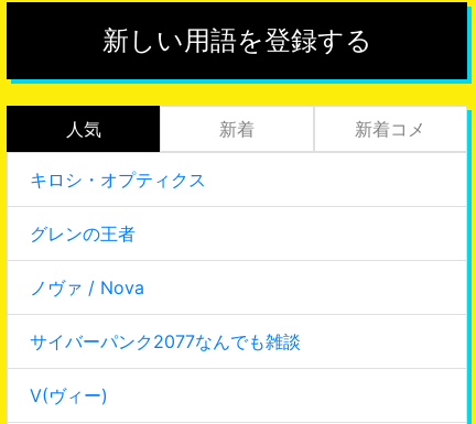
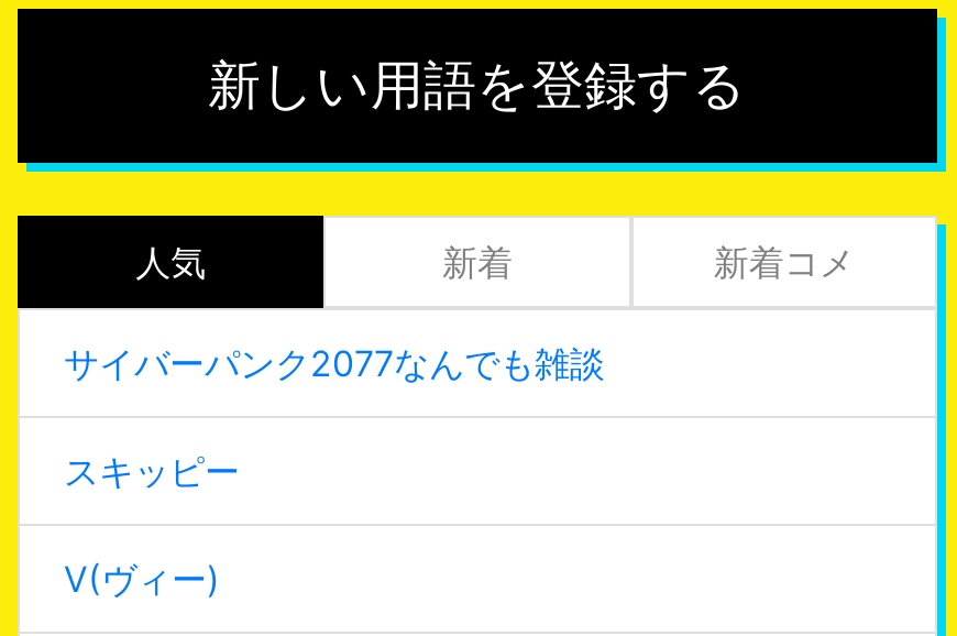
- キロシ・オプティクス
- グレンの王者
- ノヴァ / Nova

moved up: サイバーパンク2077なんでも雑談

+ スキッピー
